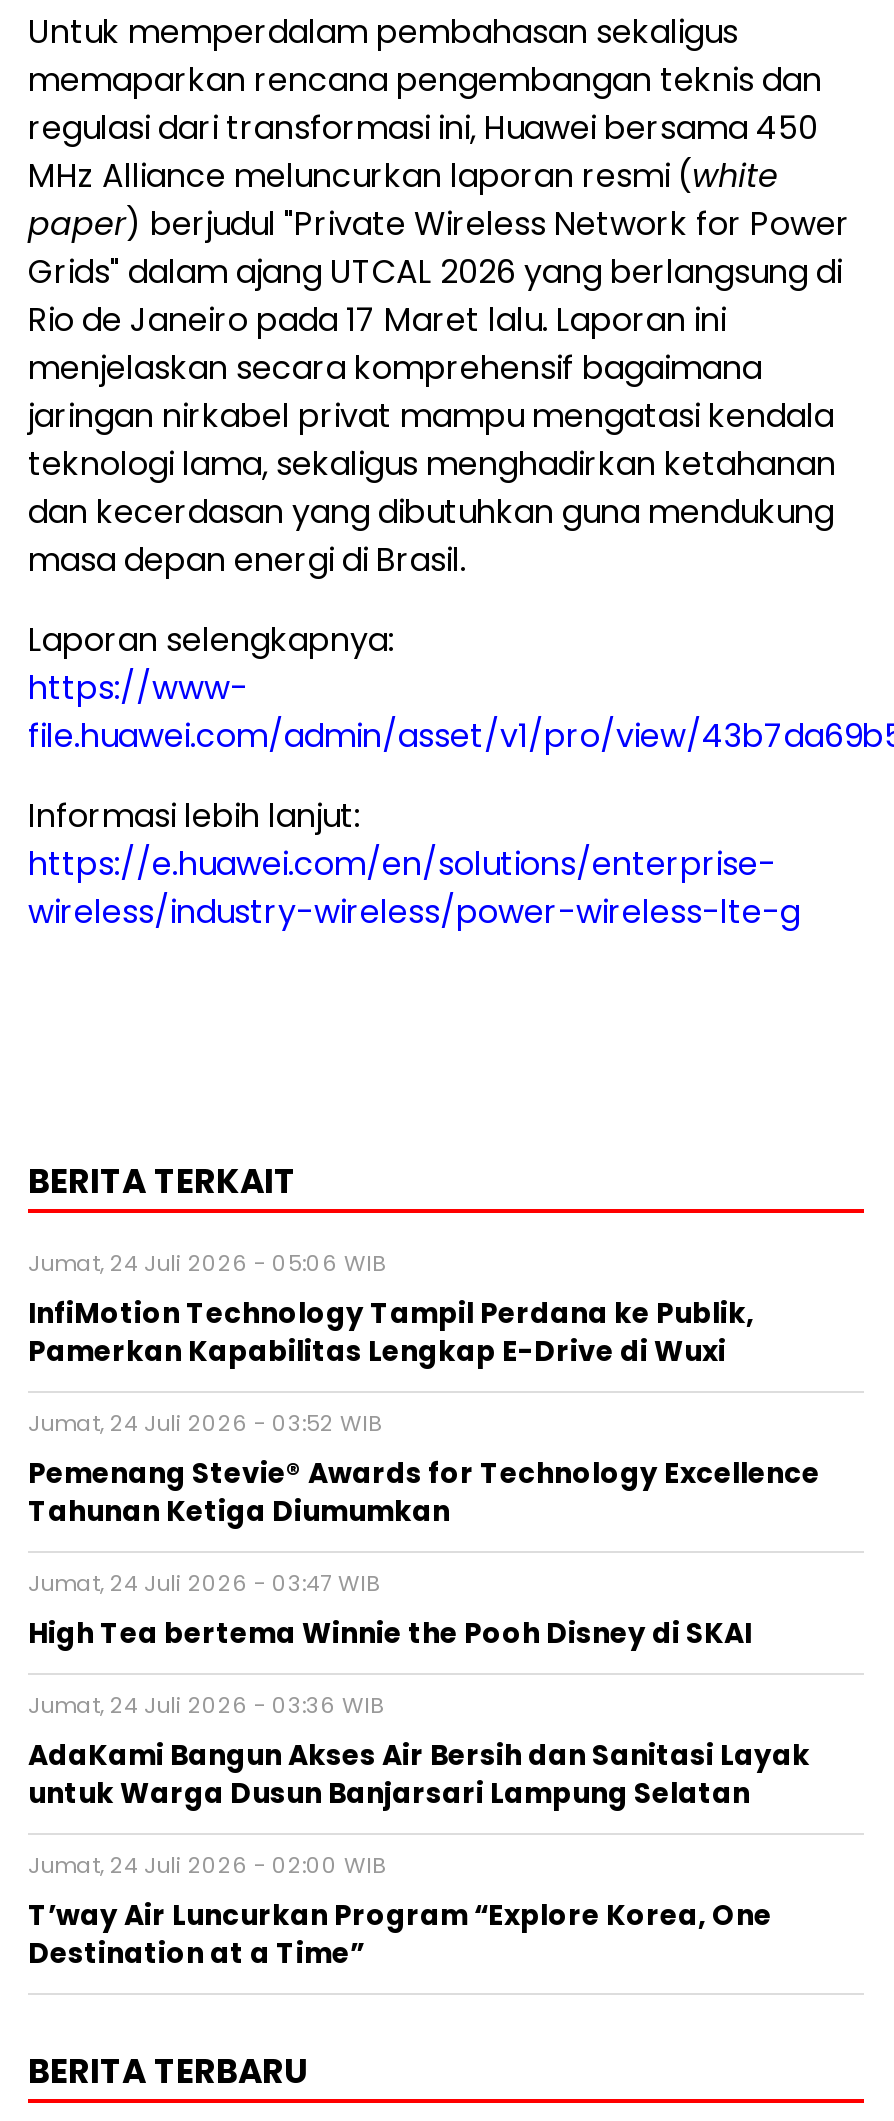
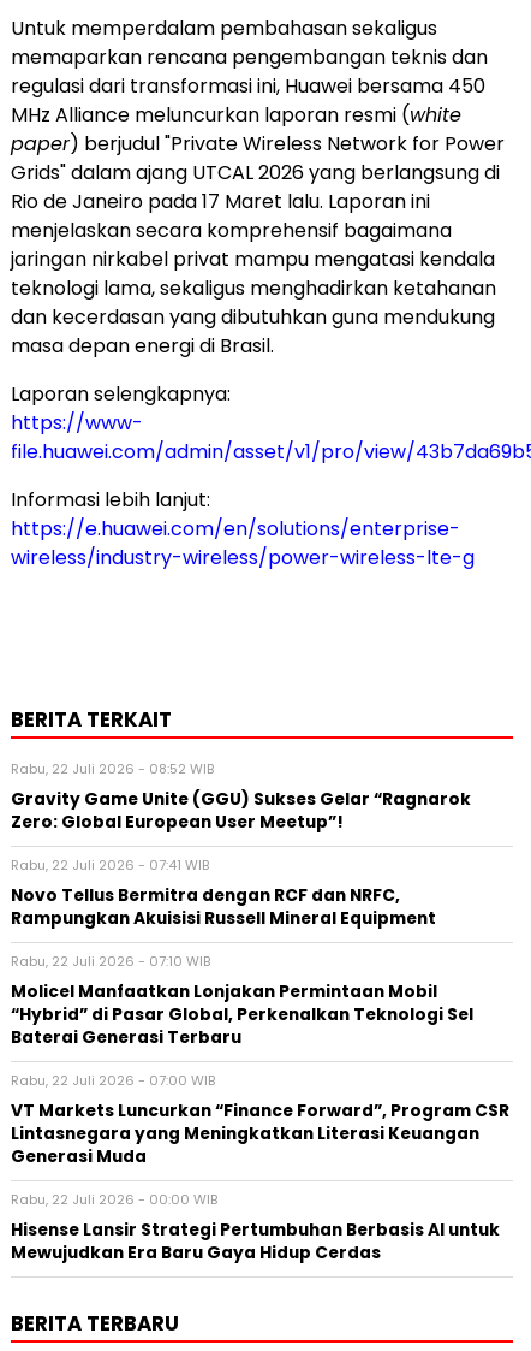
- Jumat, 24 Juli 2026 - 05:06 WIB
- InfiMotion Technology Tampil Perdana ke Publik,
- Pamerkan Kapabilitas Lengkap E-Drive di Wuxi
+ Rabu, 22 Juli 2026 - 08:52 WIB
+ Gravity Game Unite (GGU) Sukses Gelar “Ragnarok
+ Zero: Global European User Meetup”!

- Jumat, 24 Juli 2026 - 03:52 WIB
- Pemenang Stevie® Awards for Technology Excellence
- Tahunan Ketiga Diumumkan
+ Rabu, 22 Juli 2026 - 07:41 WIB
+ Novo Tellus Bermitra dengan RCF dan NRFC,
+ Rampungkan Akuisisi Russell Mineral Equipment

- Jumat, 24 Juli 2026 - 03:47 WIB
- High Tea bertema Winnie the Pooh Disney di SKAI
+ Rabu, 22 Juli 2026 - 07:10 WIB
+ Molicel Manfaatkan Lonjakan Permintaan Mobil
+ “Hybrid” di Pasar Global, Perkenalkan Teknologi Sel
+ Baterai Generasi Terbaru

- Jumat, 24 Juli 2026 - 03:36 WIB
- AdaKami Bangun Akses Air Bersih dan Sanitasi Layak
- untuk Warga Dusun Banjarsari Lampung Selatan
+ Rabu, 22 Juli 2026 - 07:00 WIB
+ VT Markets Luncurkan “Finance Forward”, Program CSR
+ Lintasnegara yang Meningkatkan Literasi Keuangan
+ Generasi Muda

- Jumat, 24 Juli 2026 - 02:00 WIB
- T’way Air Luncurkan Program “Explore Korea, One
- Destination at a Time”
+ Rabu, 22 Juli 2026 - 00:00 WIB
+ Hisense Lansir Strategi Pertumbuhan Berbasis AI untuk
+ Mewujudkan Era Baru Gaya Hidup Cerdas
